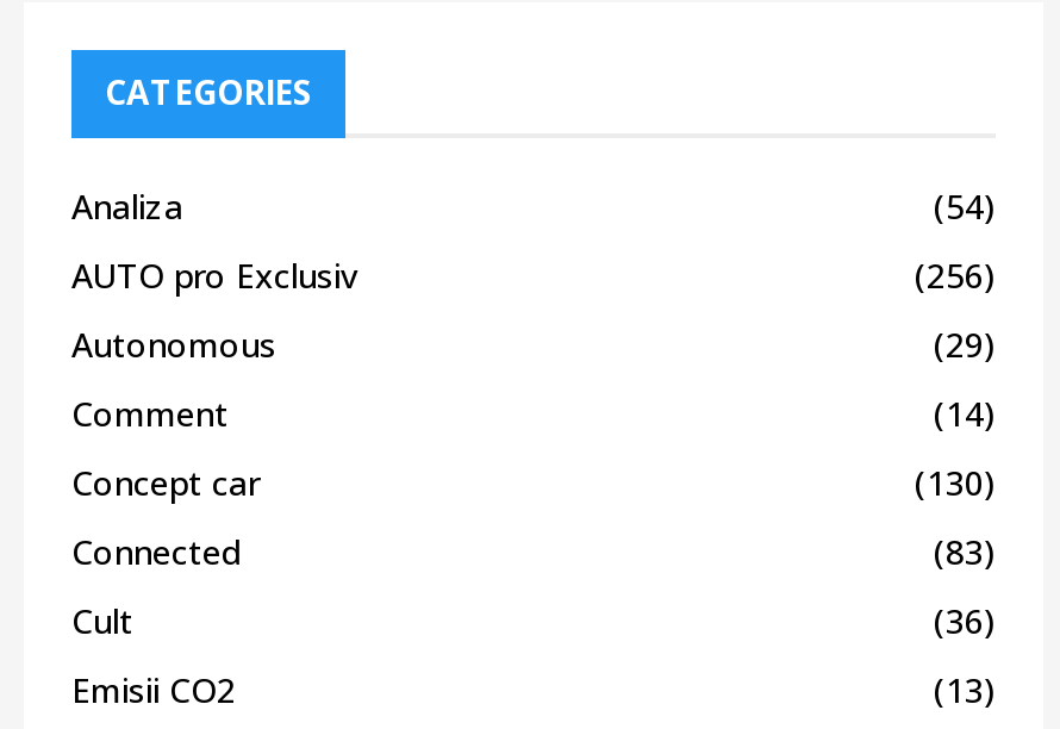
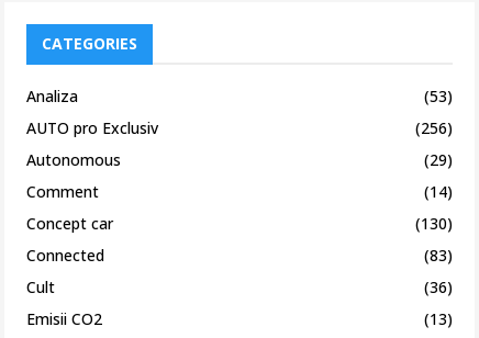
- (54)
+ (53)
